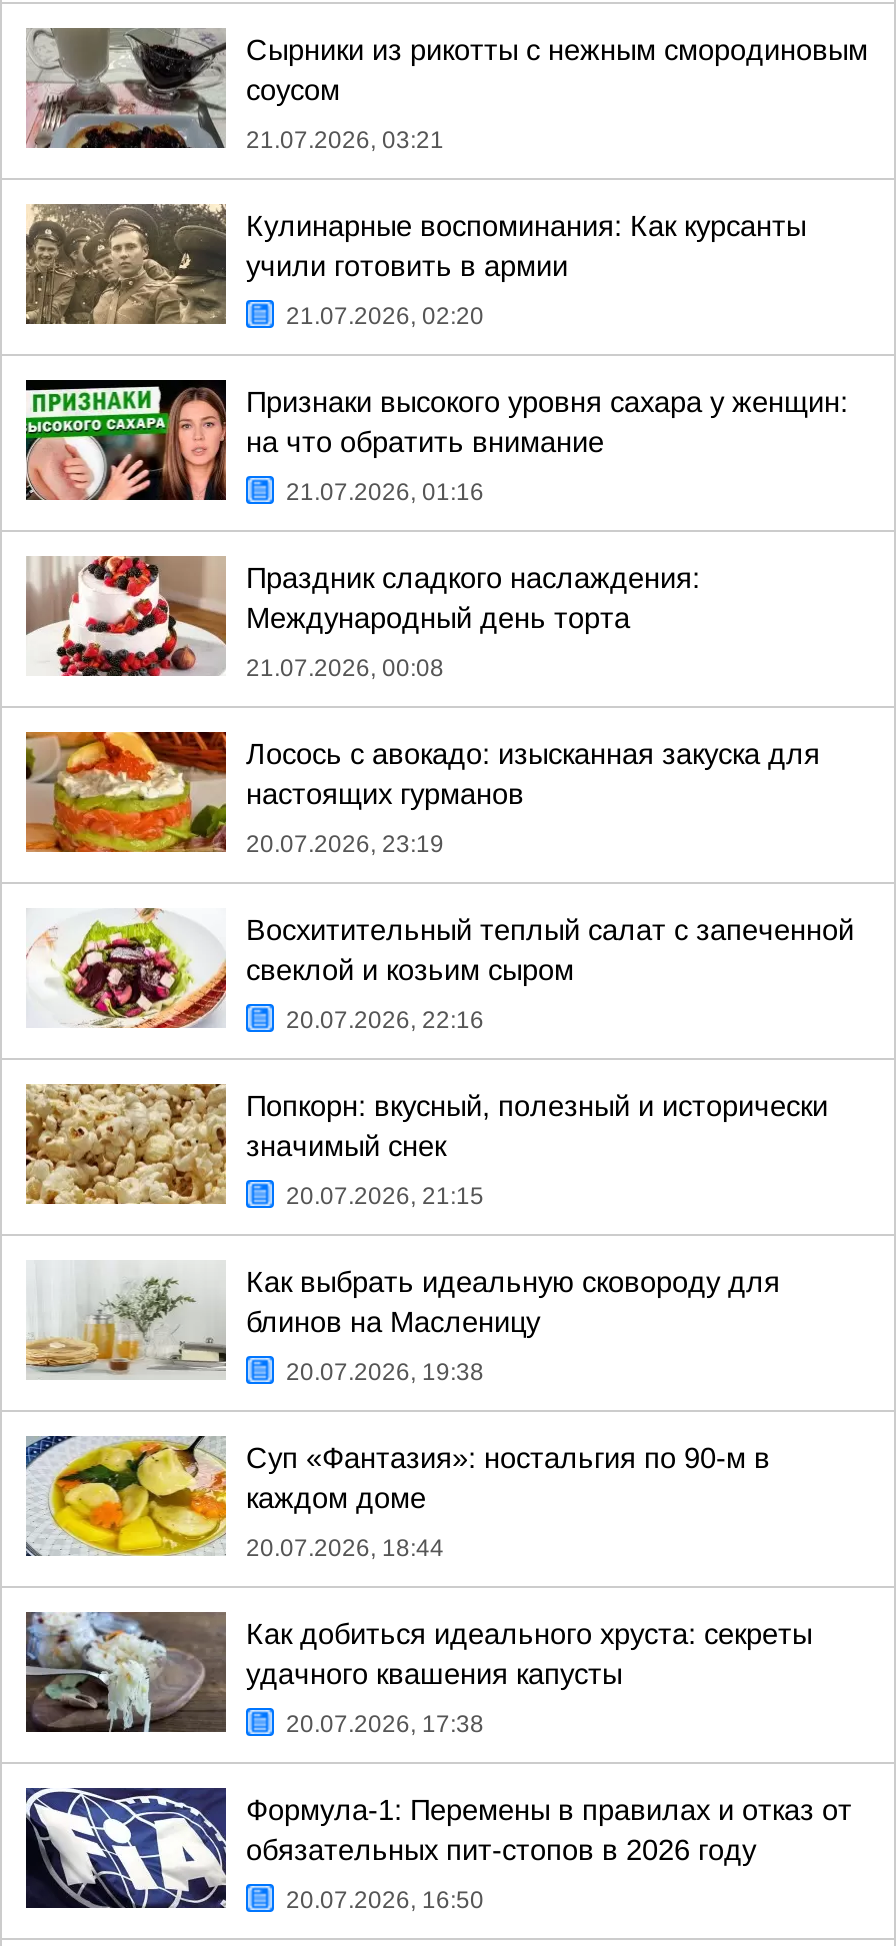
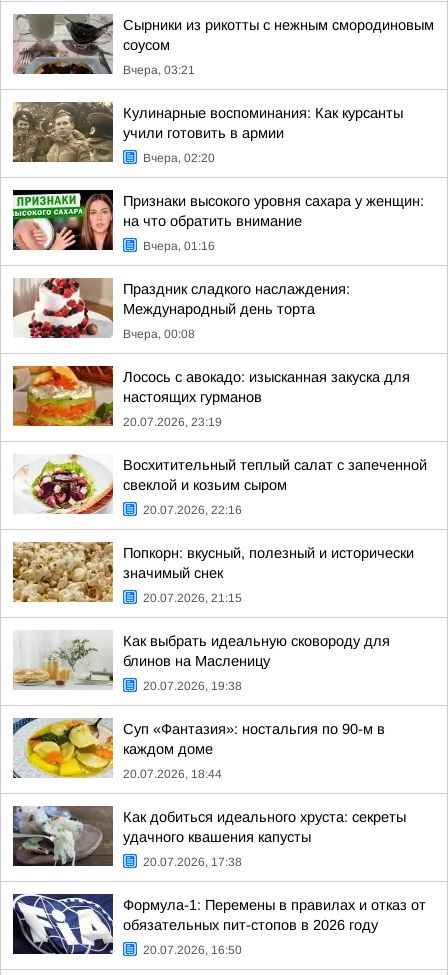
- 21.07.2026, 03:21
+ Вчера, 03:21

- 21.07.2026, 02:20
+ Вчера, 02:20

- 21.07.2026, 01:16
+ Вчера, 01:16

- 21.07.2026, 00:08
+ Вчера, 00:08
